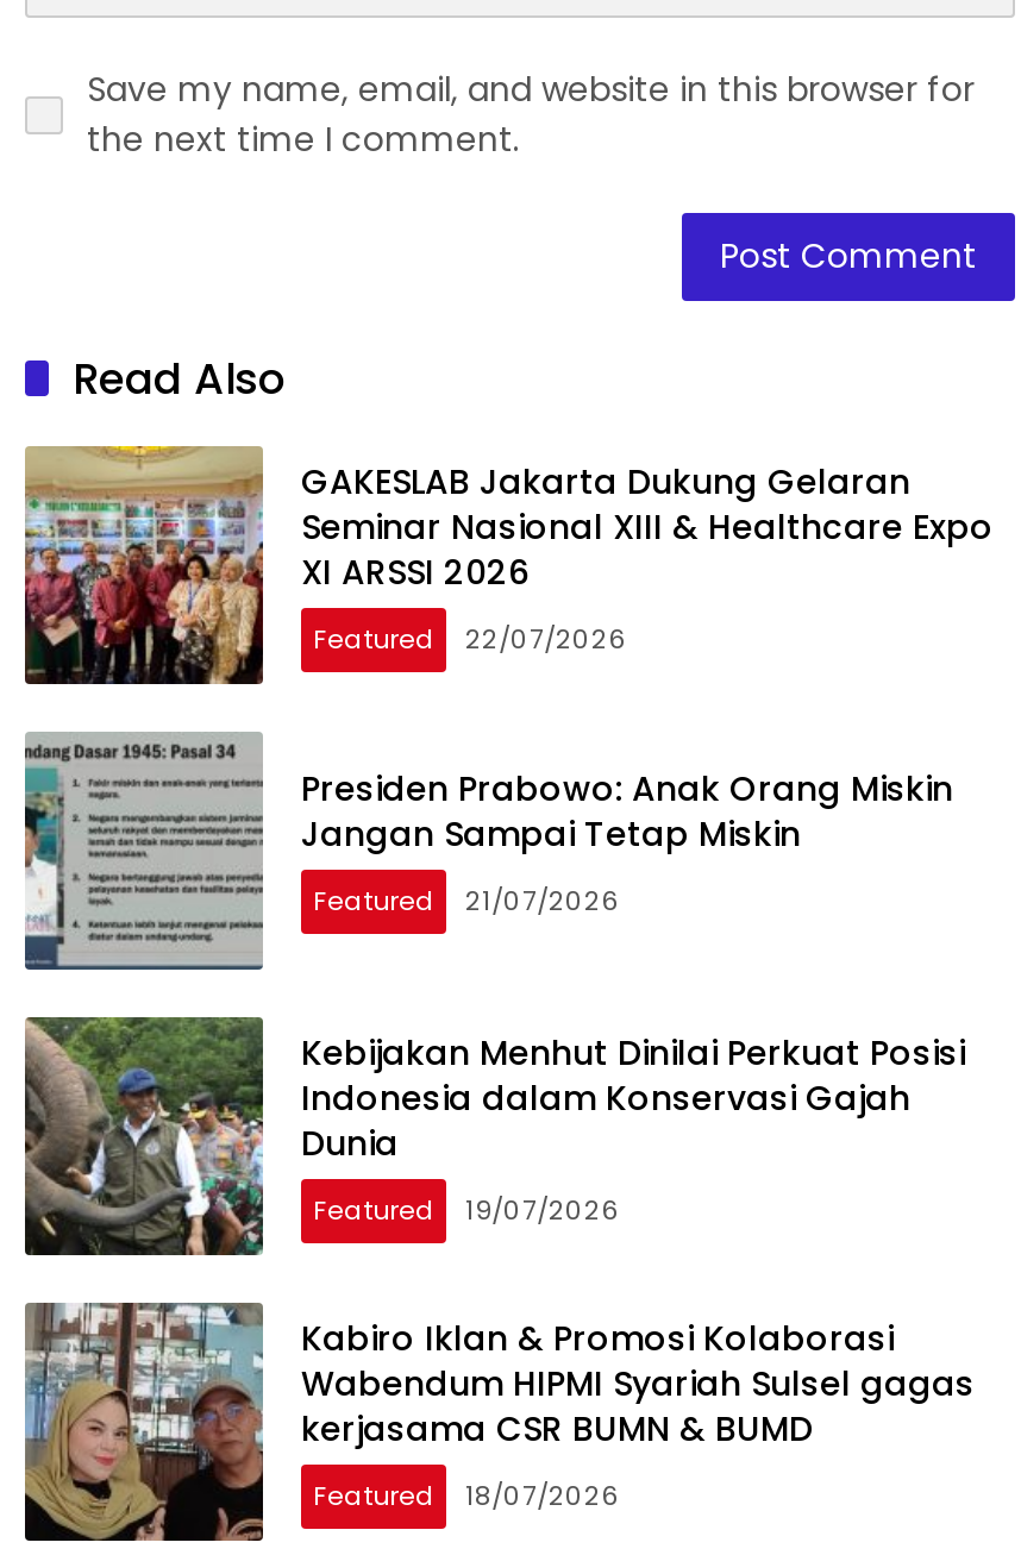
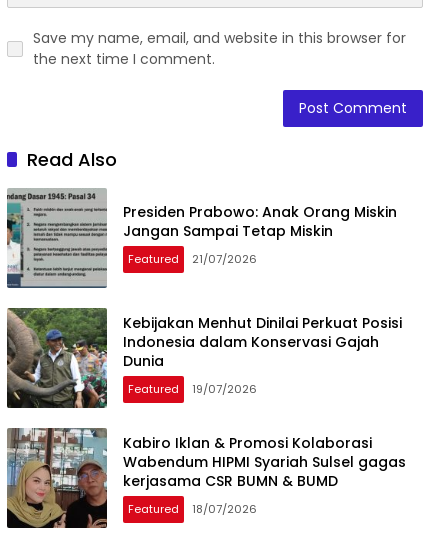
- [image]
- GAKESLAB Jakarta Dukung Gelaran
- Seminar Nasional XIII & Healthcare Expo
- XI ARSSI 2026
- Featured
- 22/07/2026
